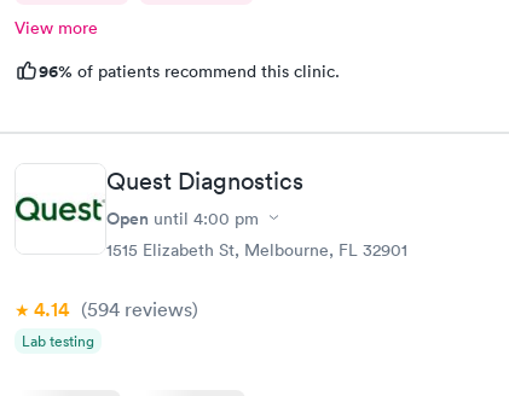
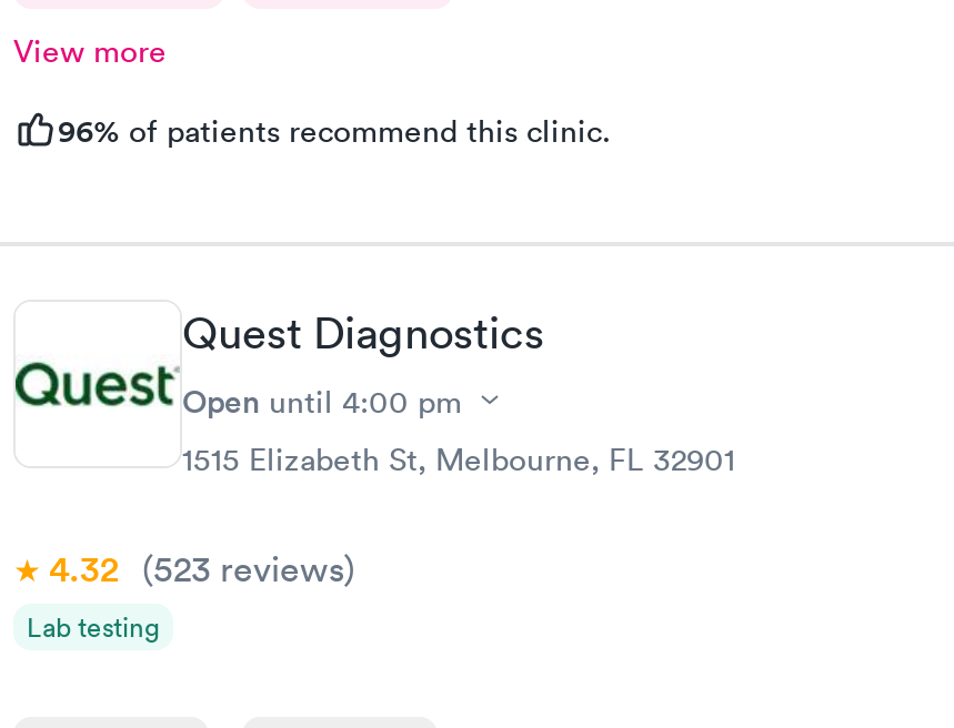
- 4.14 (594 reviews)
+ 4.32 (523 reviews)
